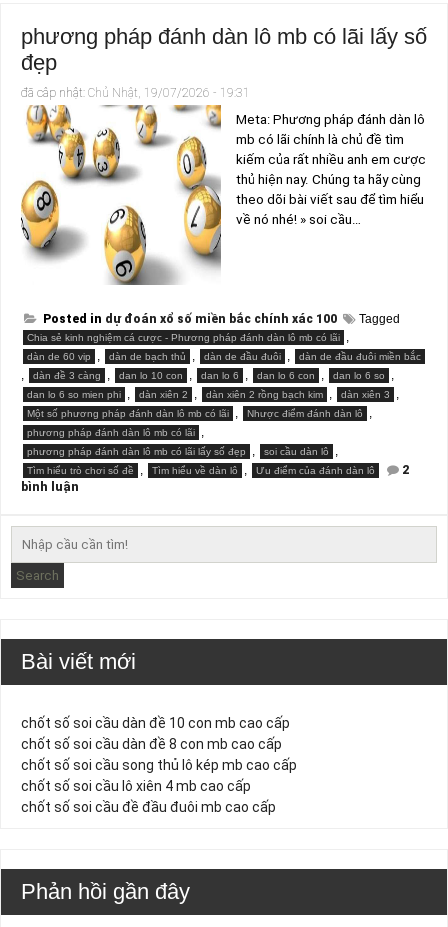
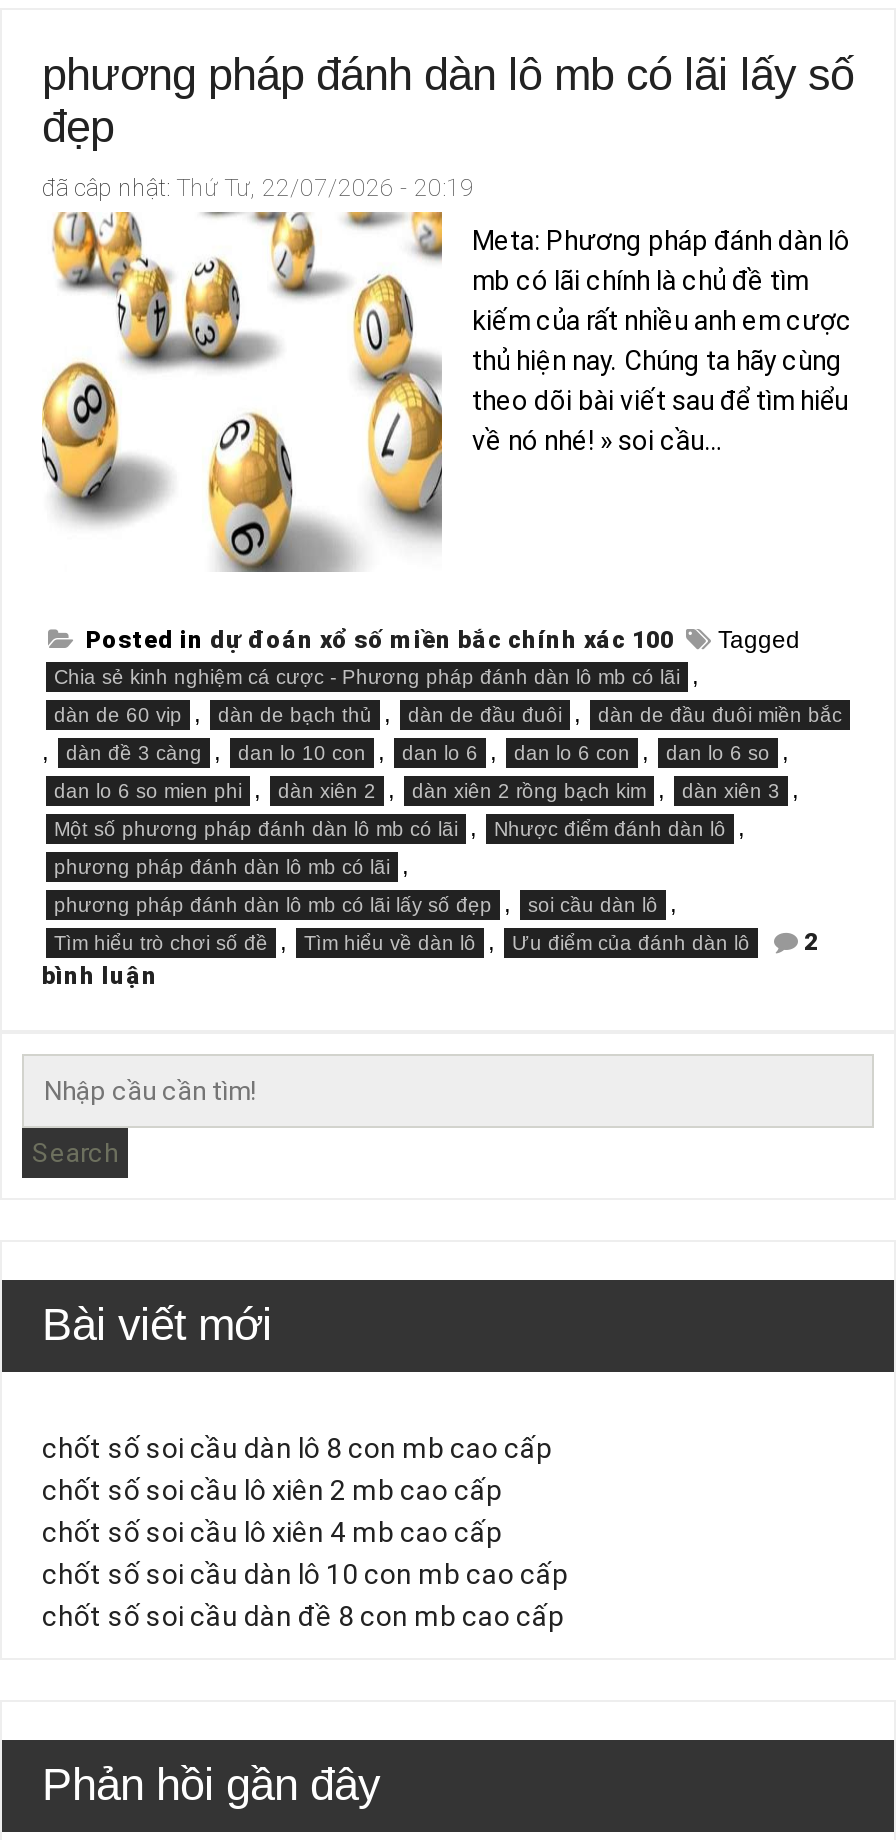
- đã câp nhật: Chủ Nhật, 19/07/2026 - 19:31
+ đã câp nhật: Thứ Tư, 22/07/2026 - 20:19

- chốt số soi cầu dàn đề 10 con mb cao cấp
+ chốt số soi cầu dàn lô 8 con mb cao cấp
+ chốt số soi cầu lô xiên 2 mb cao cấp
+ chốt số soi cầu dàn lô 10 con mb cao cấp

moved down: chốt số soi cầu dàn đề 8 con mb cao cấp

- chốt số soi cầu song thủ lô kép mb cao cấp
- chốt số soi cầu đề đầu đuôi mb cao cấp

moved up: chốt số soi cầu lô xiên 4 mb cao cấp
